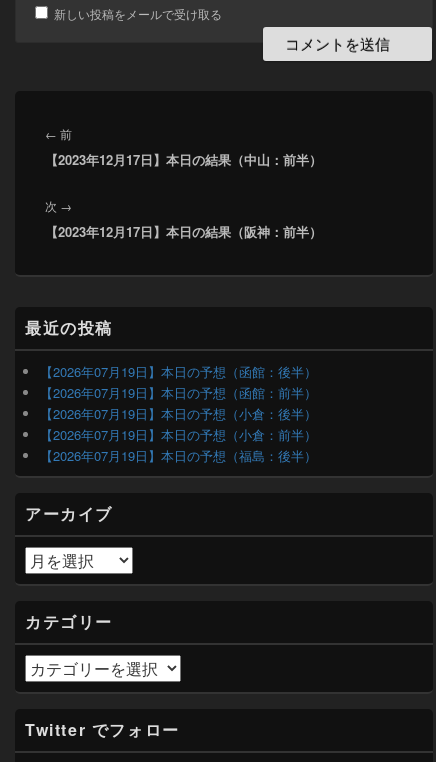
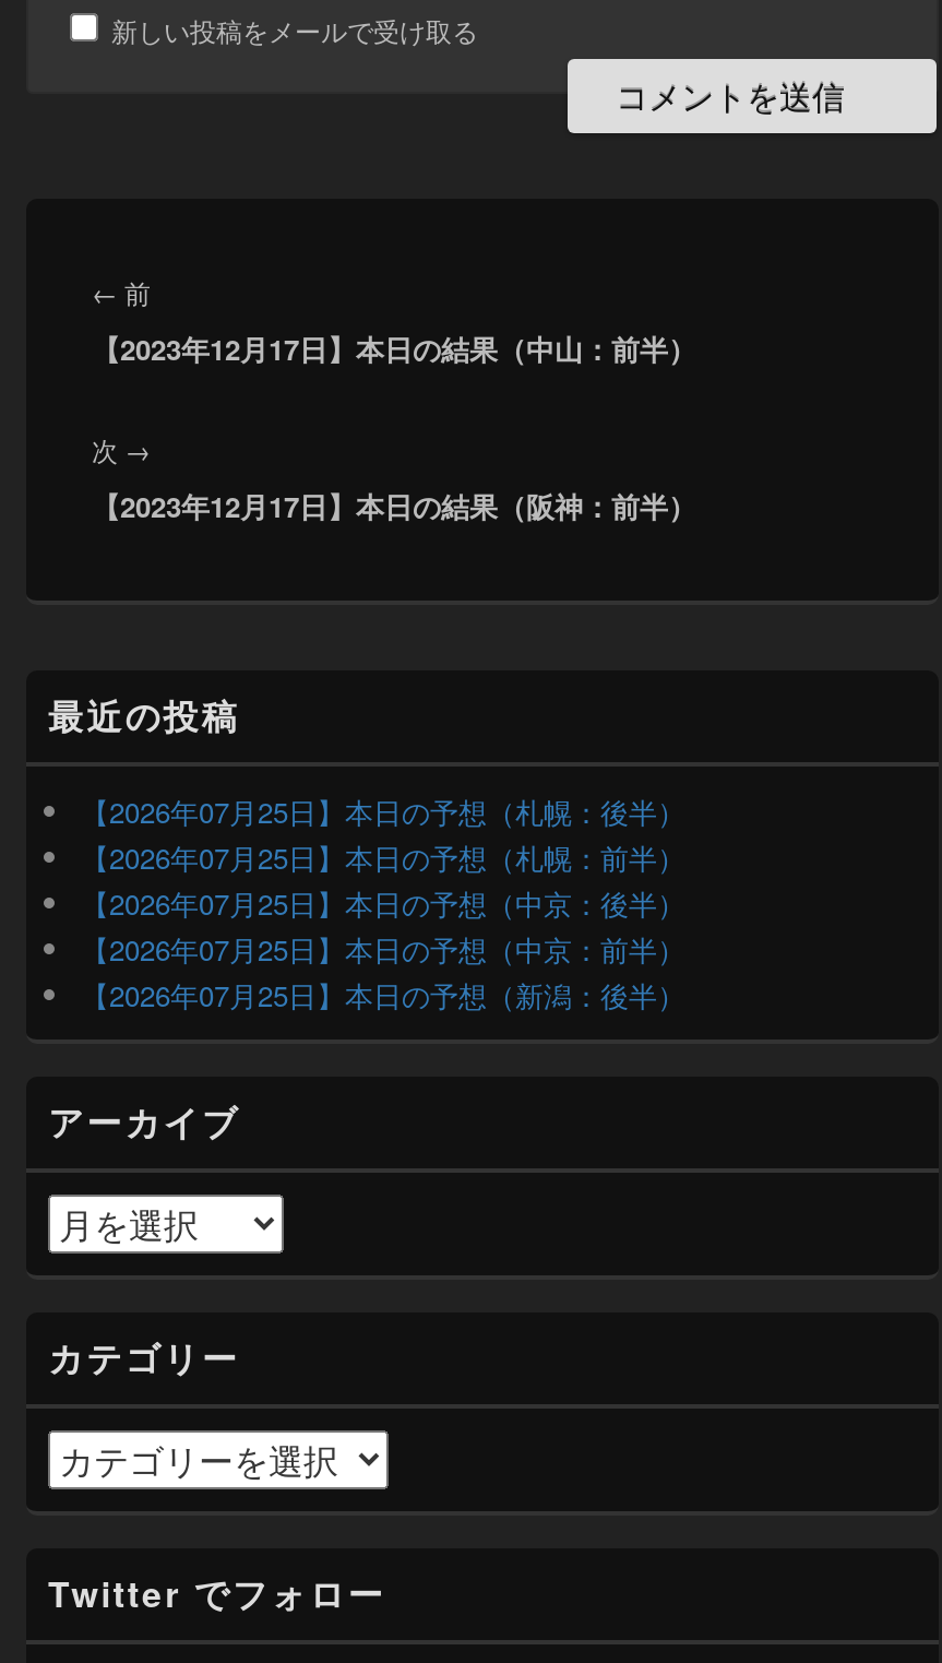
- 【2026年07月19日】本日の予想（函館：後半）
+ 【2026年07月25日】本日の予想（札幌：後半）

- 【2026年07月19日】本日の予想（函館：前半）
+ 【2026年07月25日】本日の予想（札幌：前半）

- 【2026年07月19日】本日の予想（小倉：後半）
+ 【2026年07月25日】本日の予想（中京：後半）

- 【2026年07月19日】本日の予想（小倉：前半）
+ 【2026年07月25日】本日の予想（中京：前半）

- 【2026年07月19日】本日の予想（福島：後半）
+ 【2026年07月25日】本日の予想（新潟：後半）
